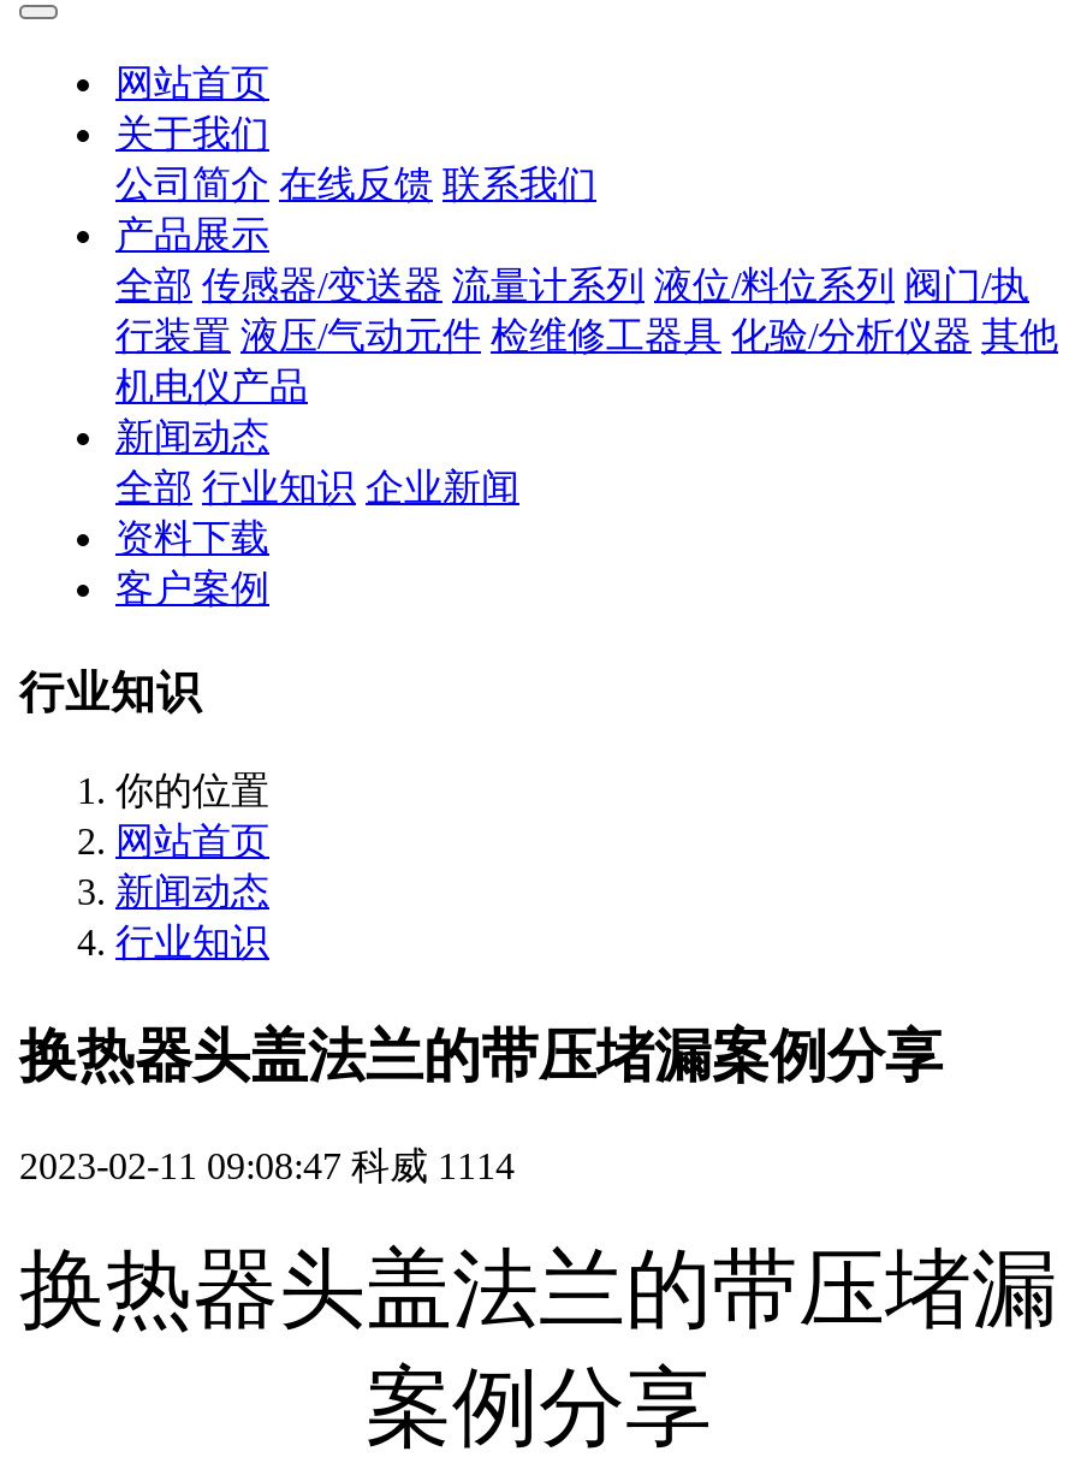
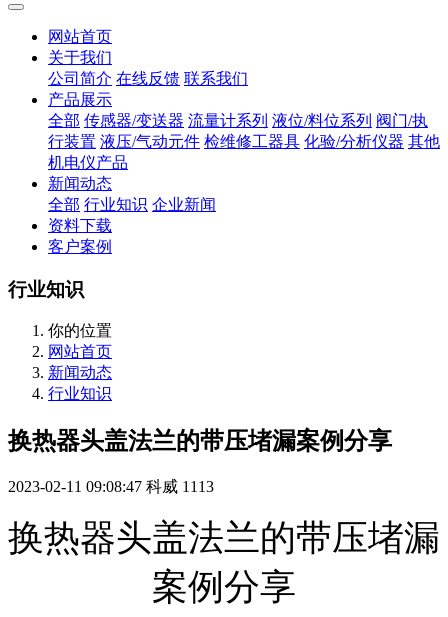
- 2023-02-11 09:08:47 科威 1114
+ 2023-02-11 09:08:47 科威 1113
